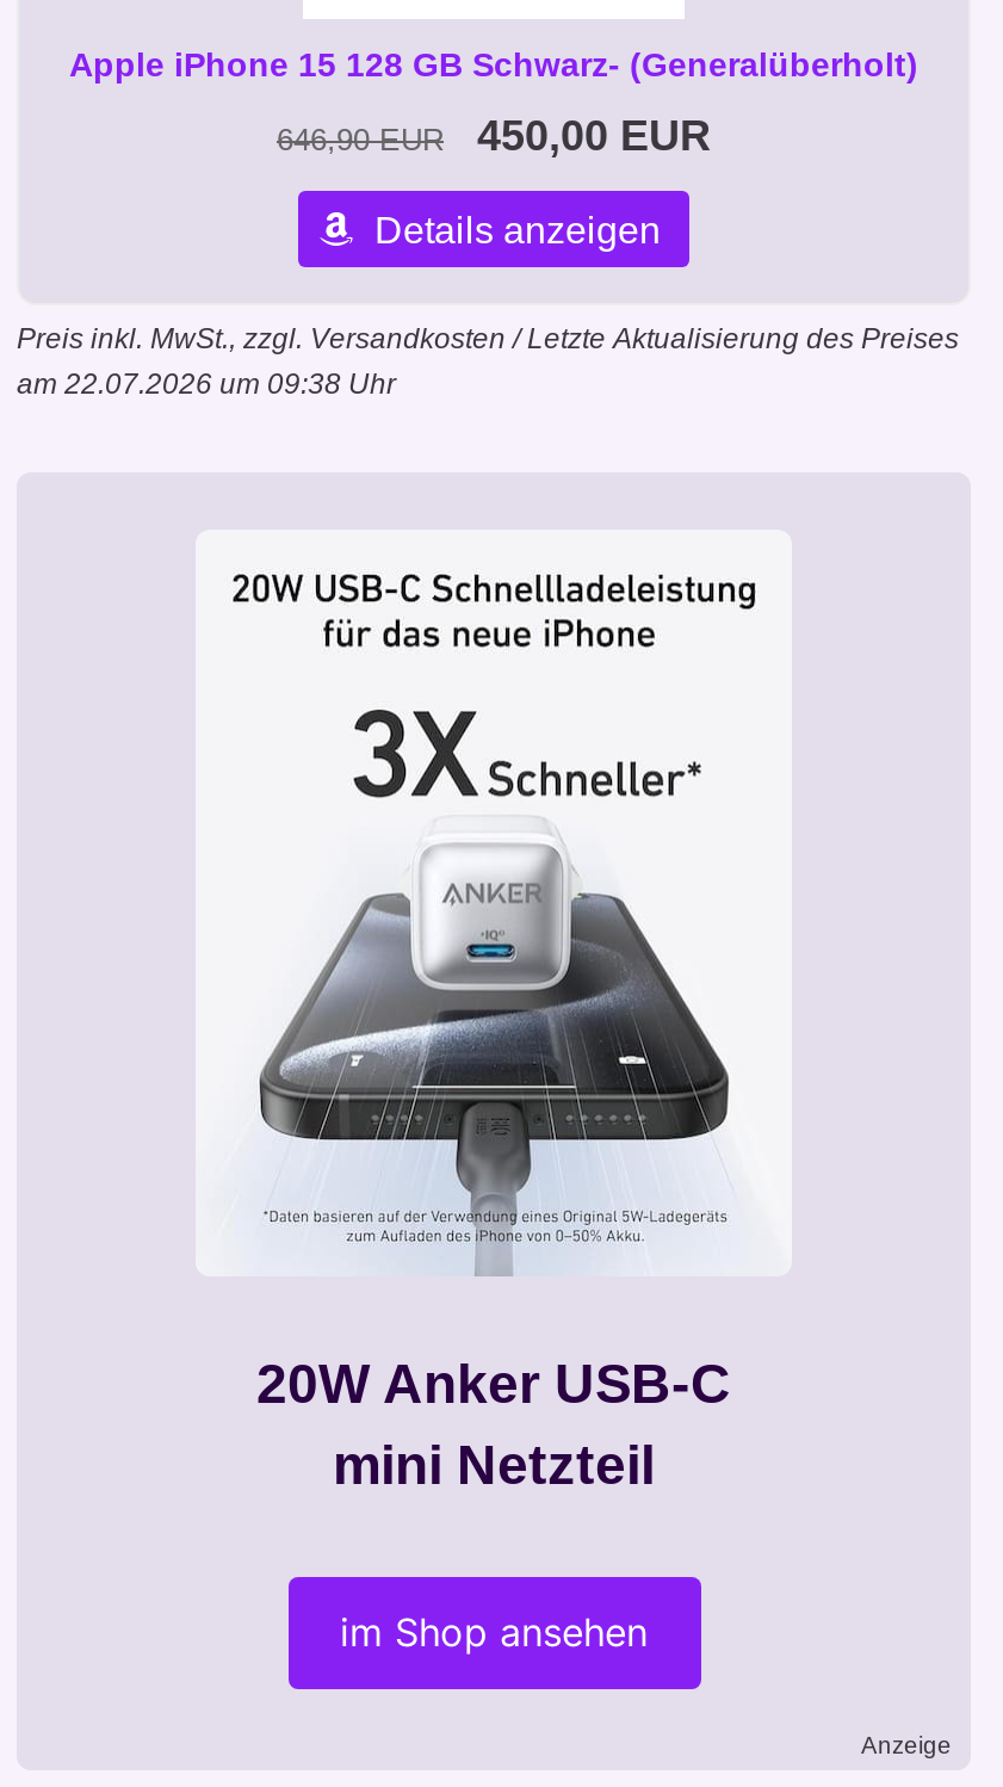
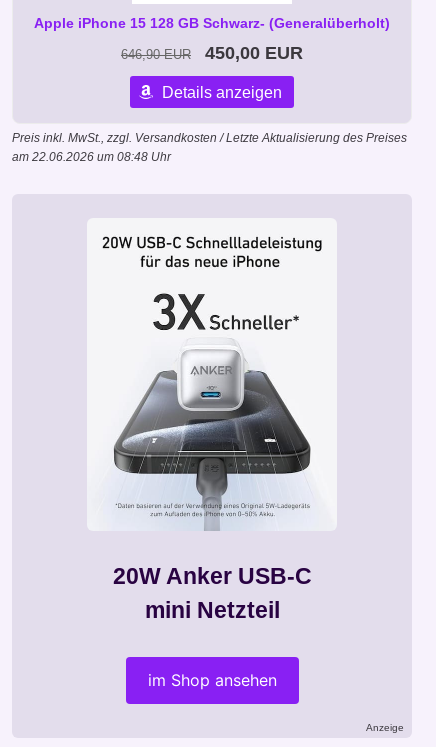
- am 22.07.2026 um 09:38 Uhr
+ am 22.06.2026 um 08:48 Uhr
